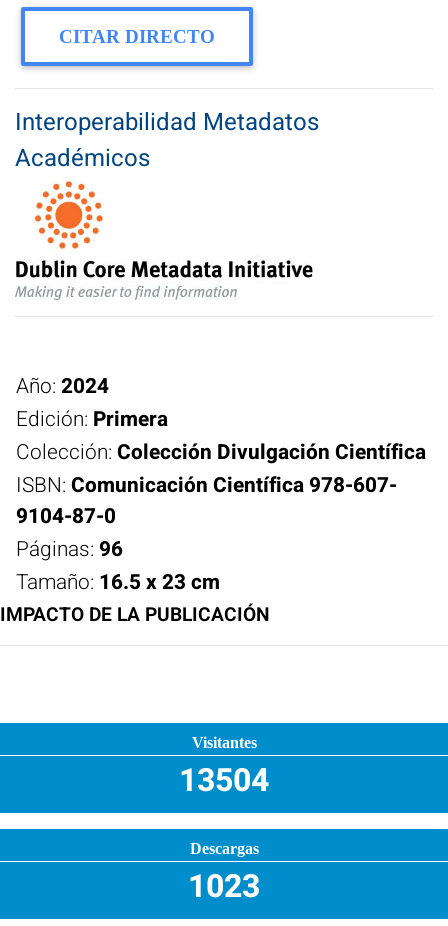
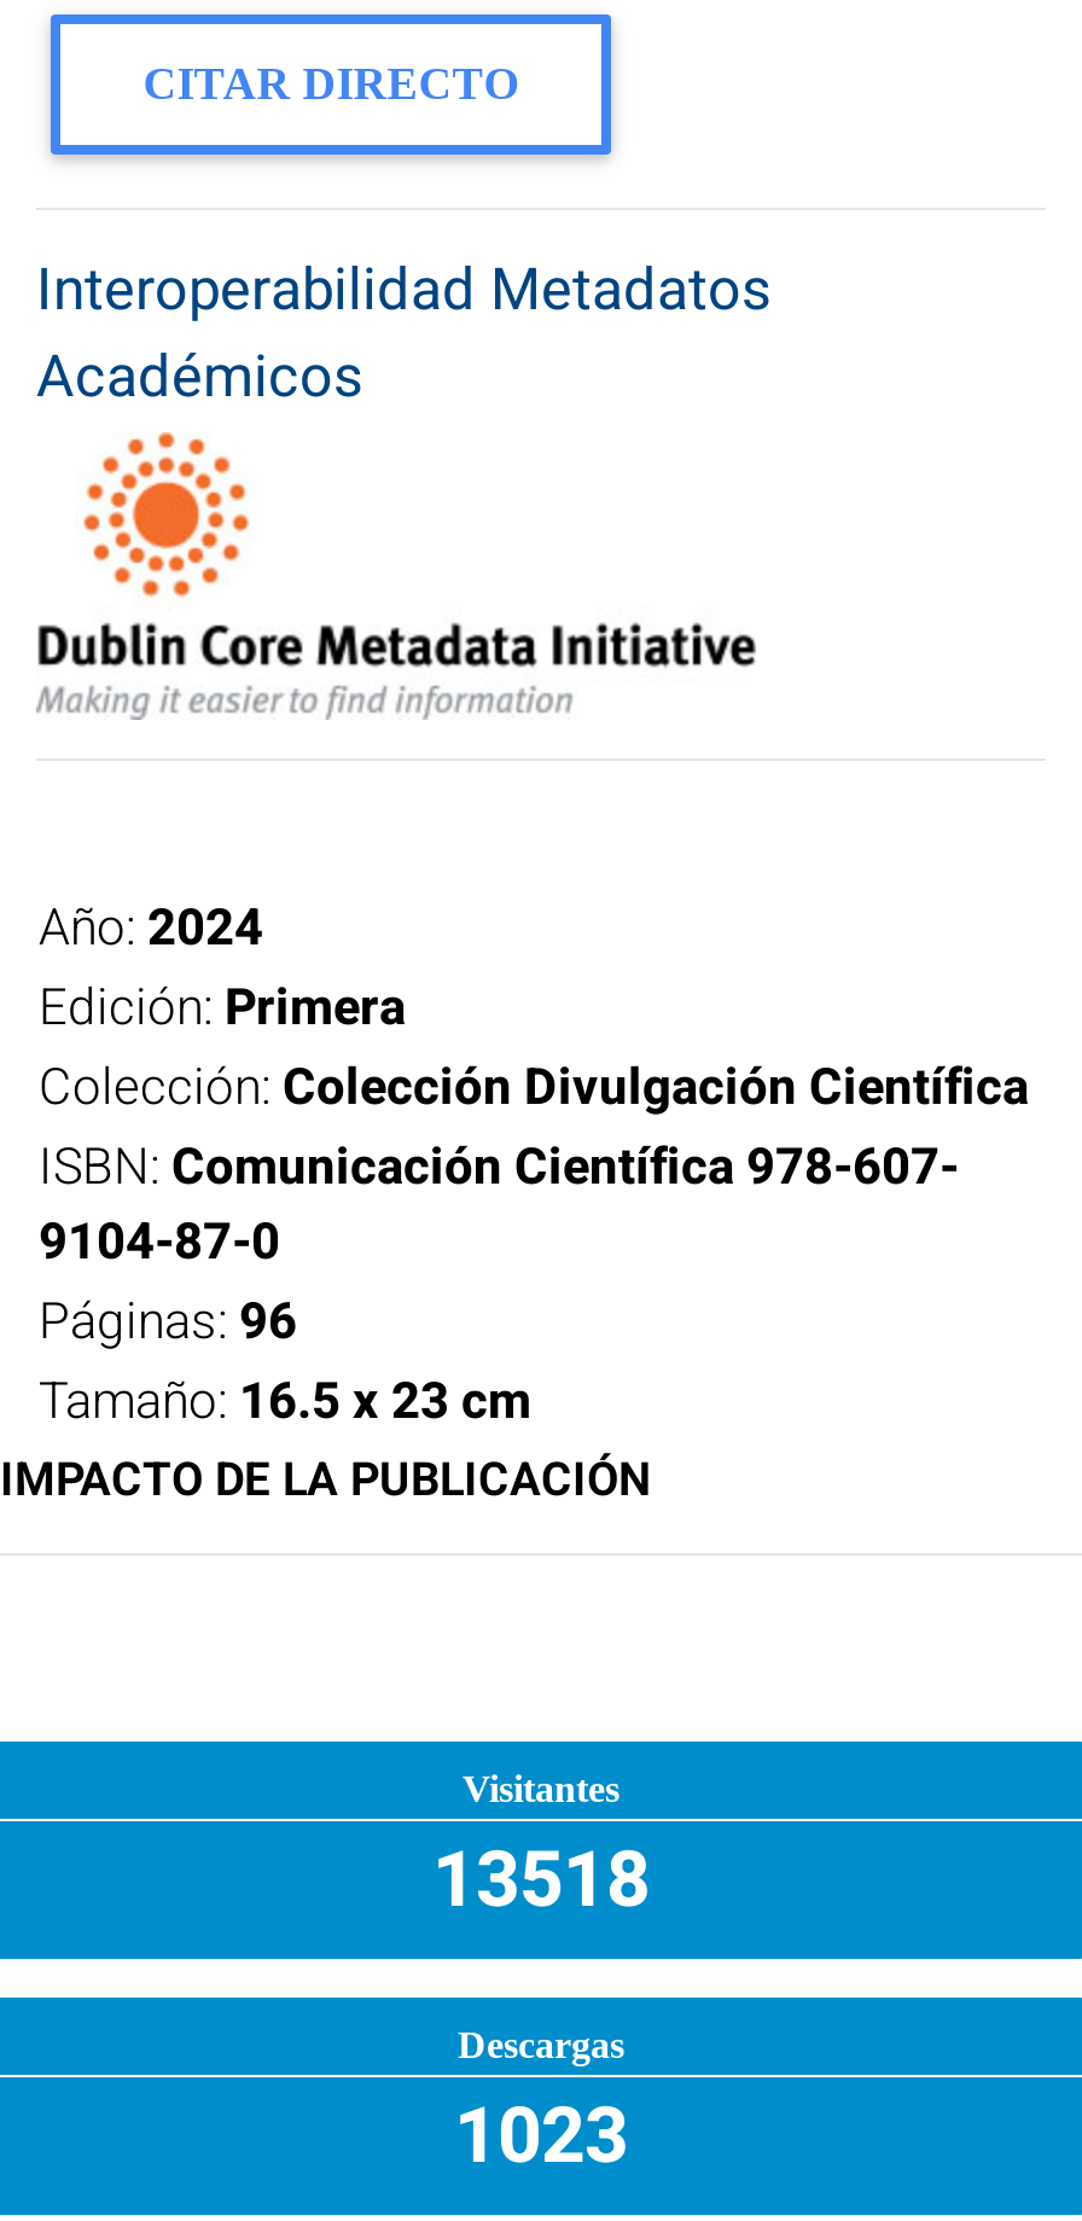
- 13504
+ 13518
